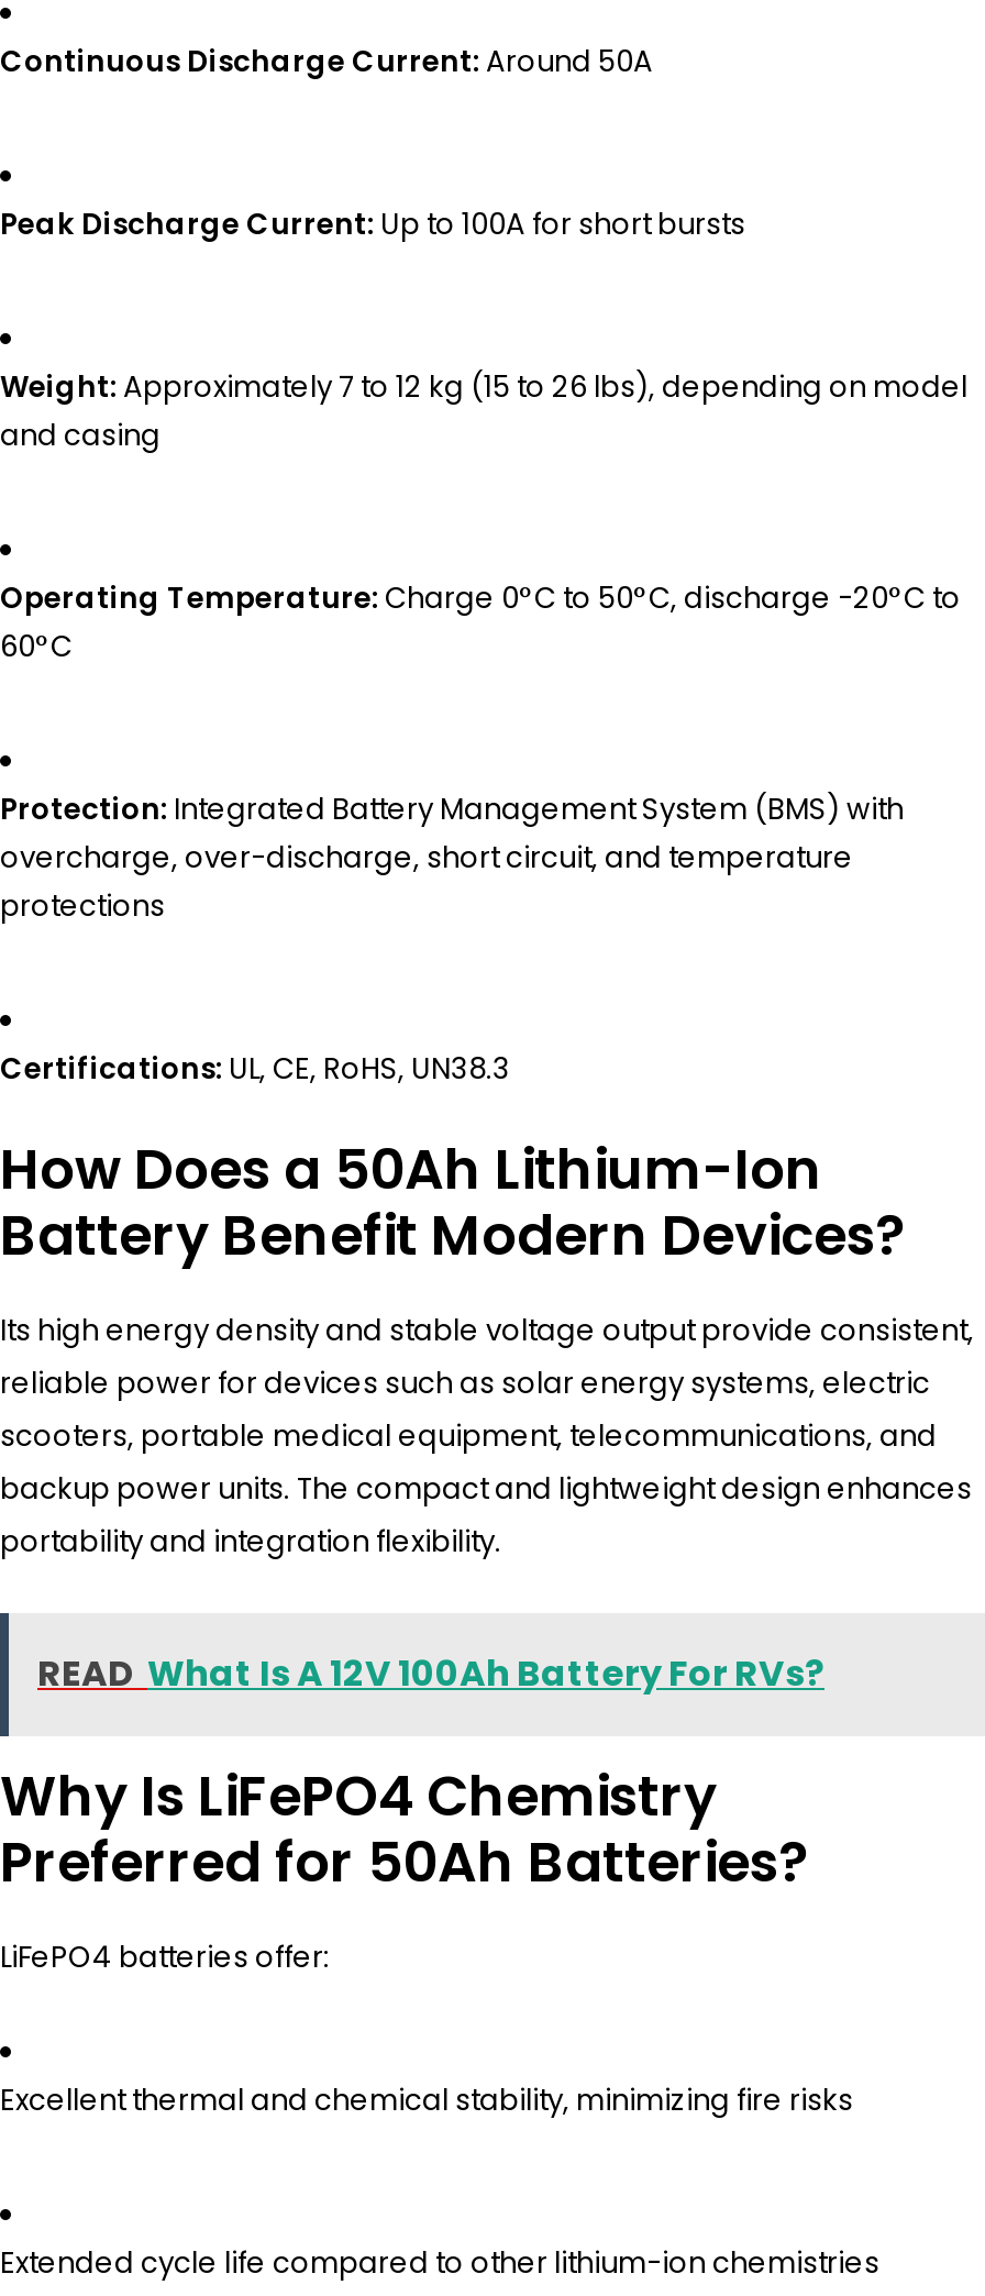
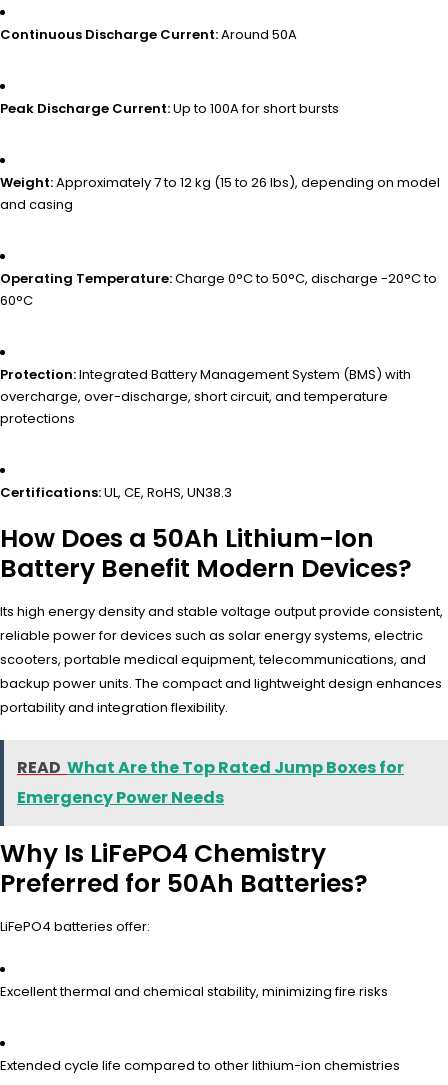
- READ What Is A 12V 100Ah Battery For RVs?
+ READ What Are the Top Rated Jump Boxes for
+ Emergency Power Needs
